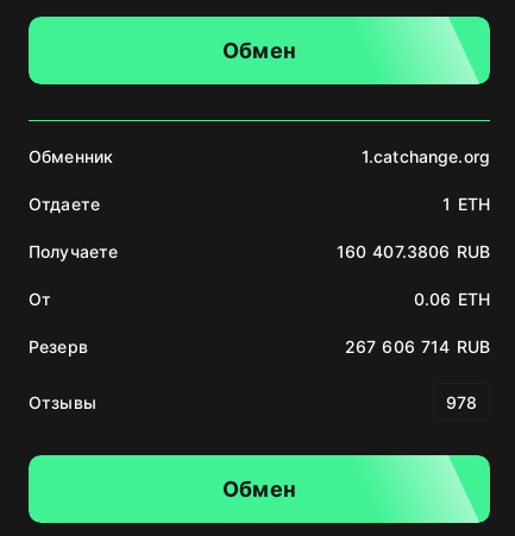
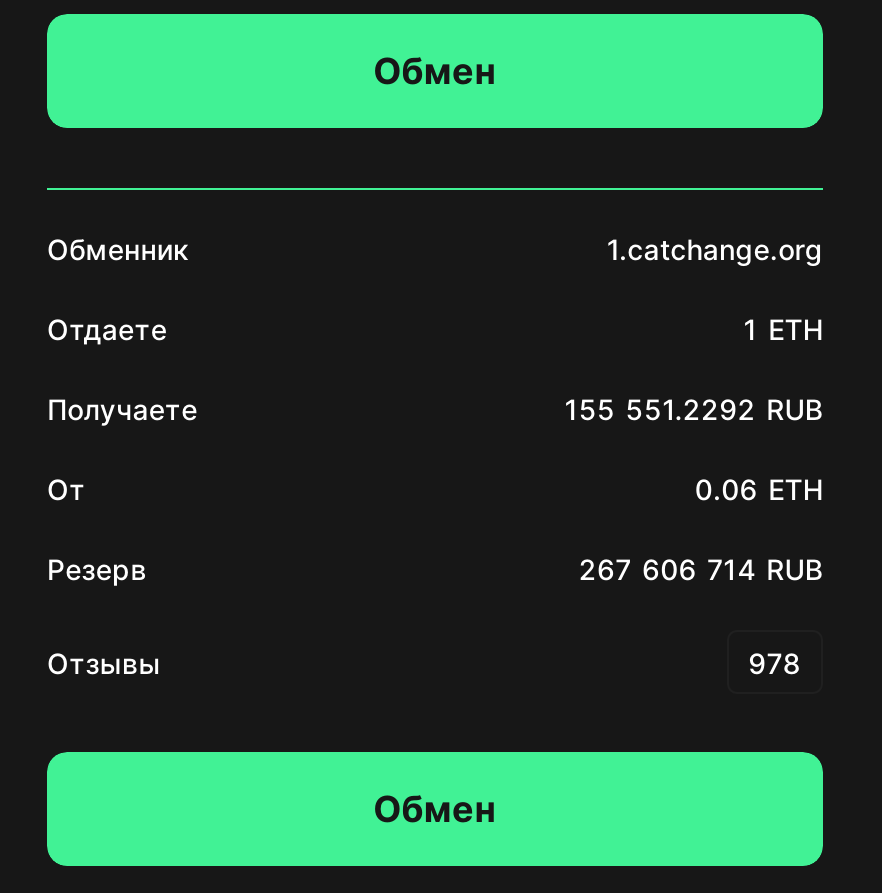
moved down: [image]

- 160 407.3806 RUB
+ 155 551.2292 RUB

moved up: [image]
